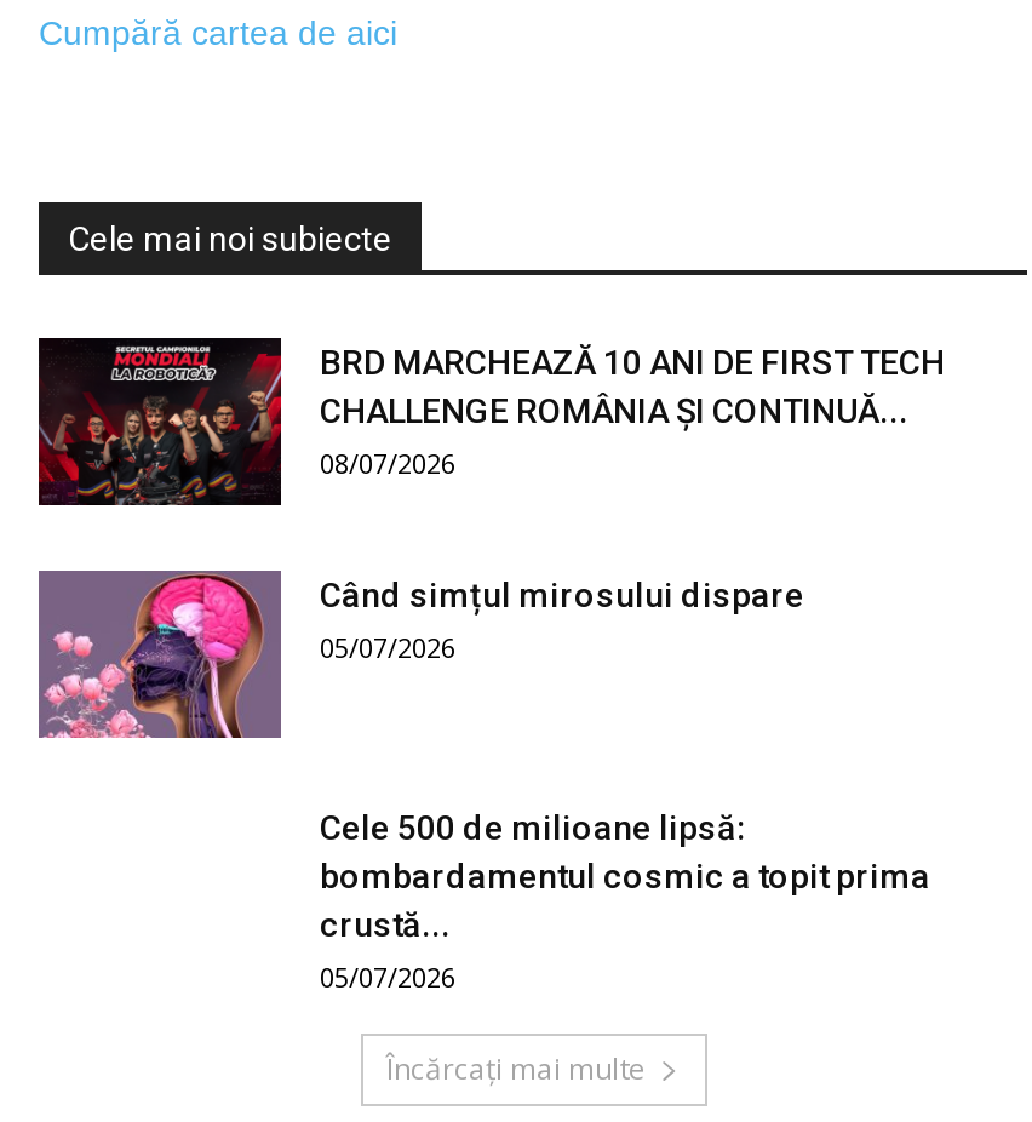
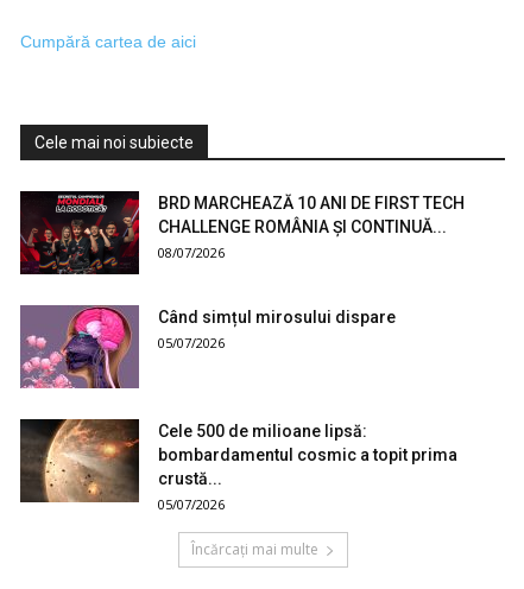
+ [image]
